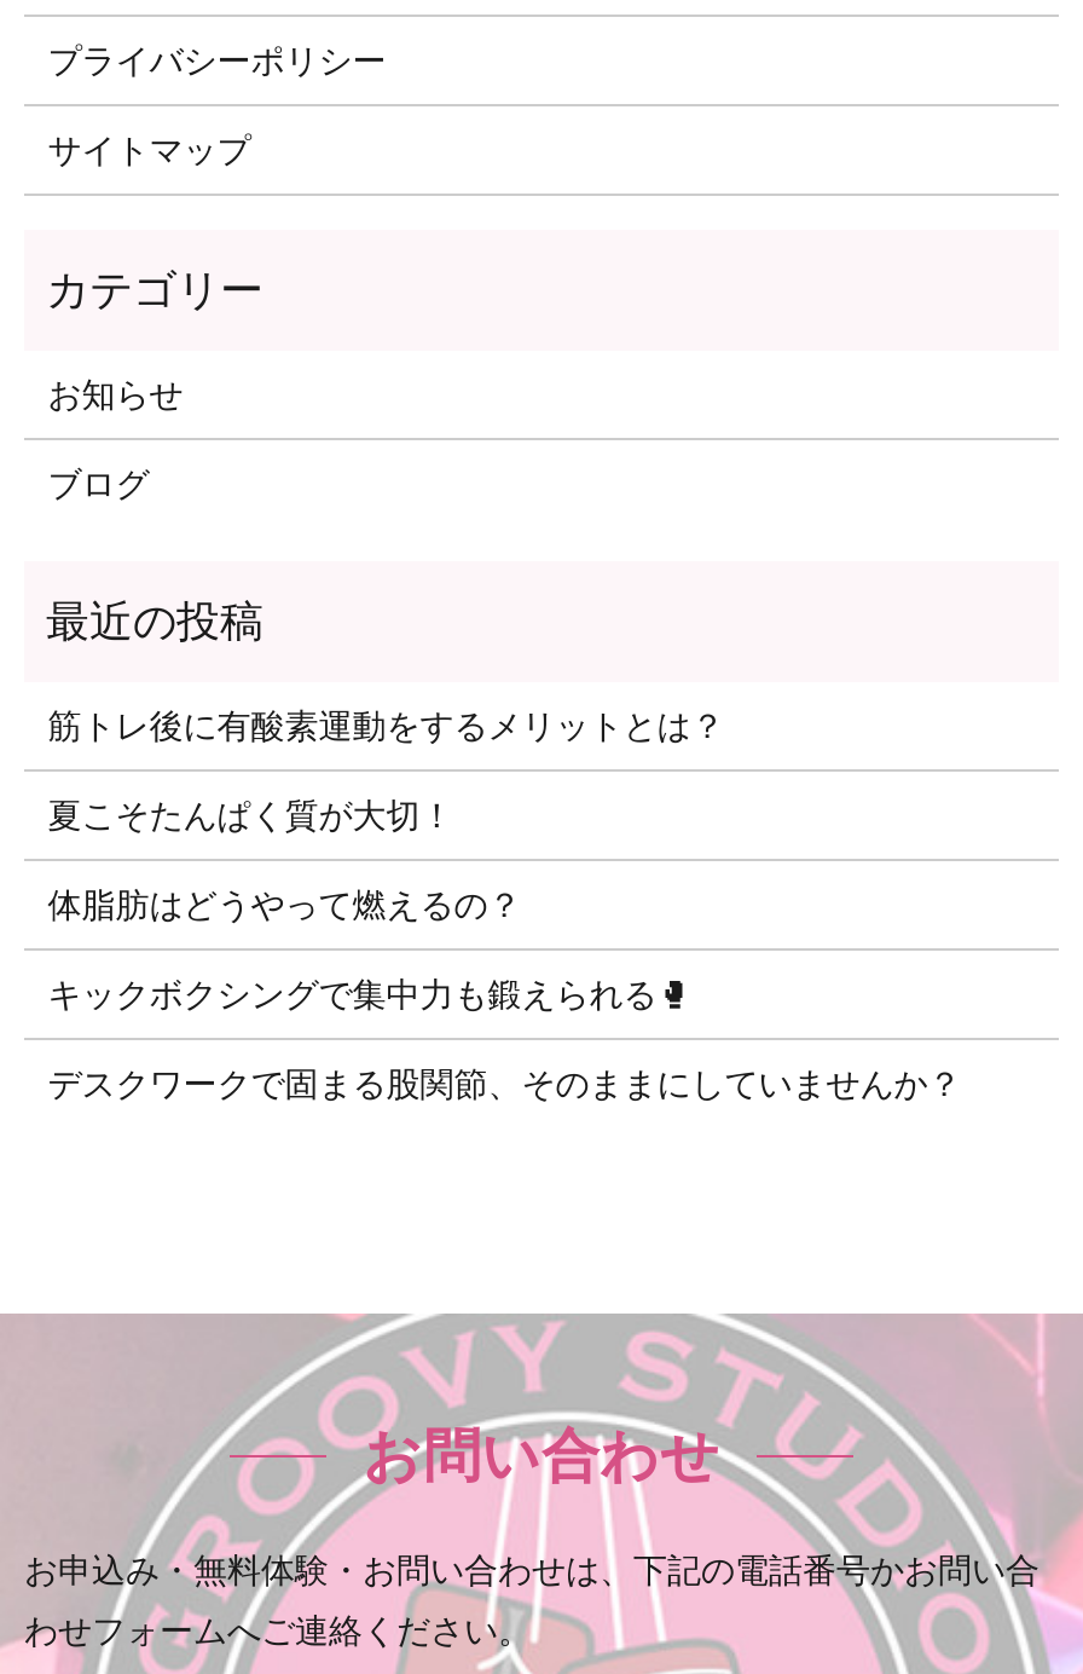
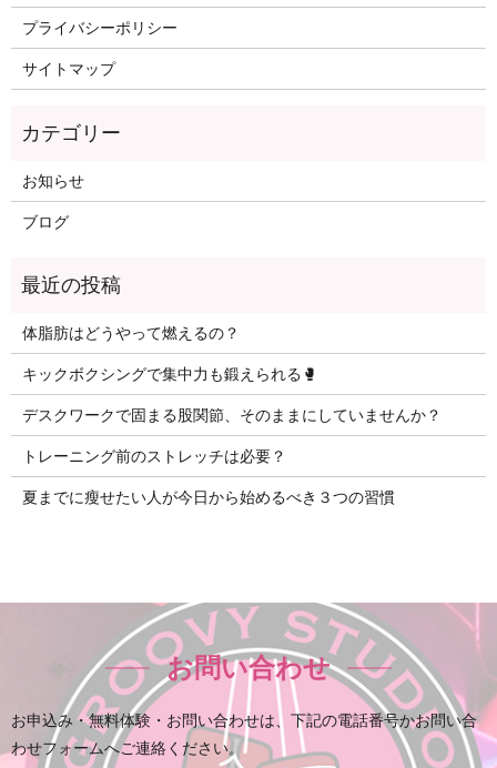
- 筋トレ後に有酸素運動をするメリットとは？
- 夏こそたんぱく質が大切！

moved up: 体脂肪はどうやって燃えるの？ | デスクワークで固まる股関節、そのままにしていませんか？

+ トレーニング前のストレッチは必要？
+ 夏までに瘦せたい人が今日から始めるべき３つの習慣
